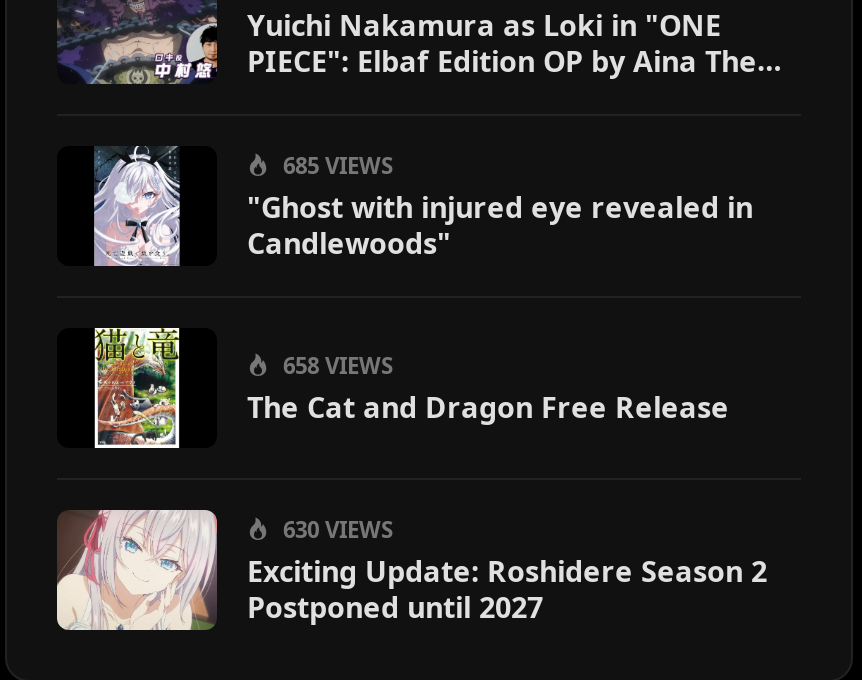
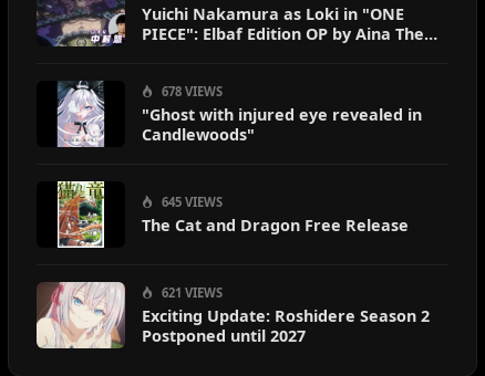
- 685 VIEWS
+ 678 VIEWS

- 658 VIEWS
+ 645 VIEWS

- 630 VIEWS
+ 621 VIEWS
